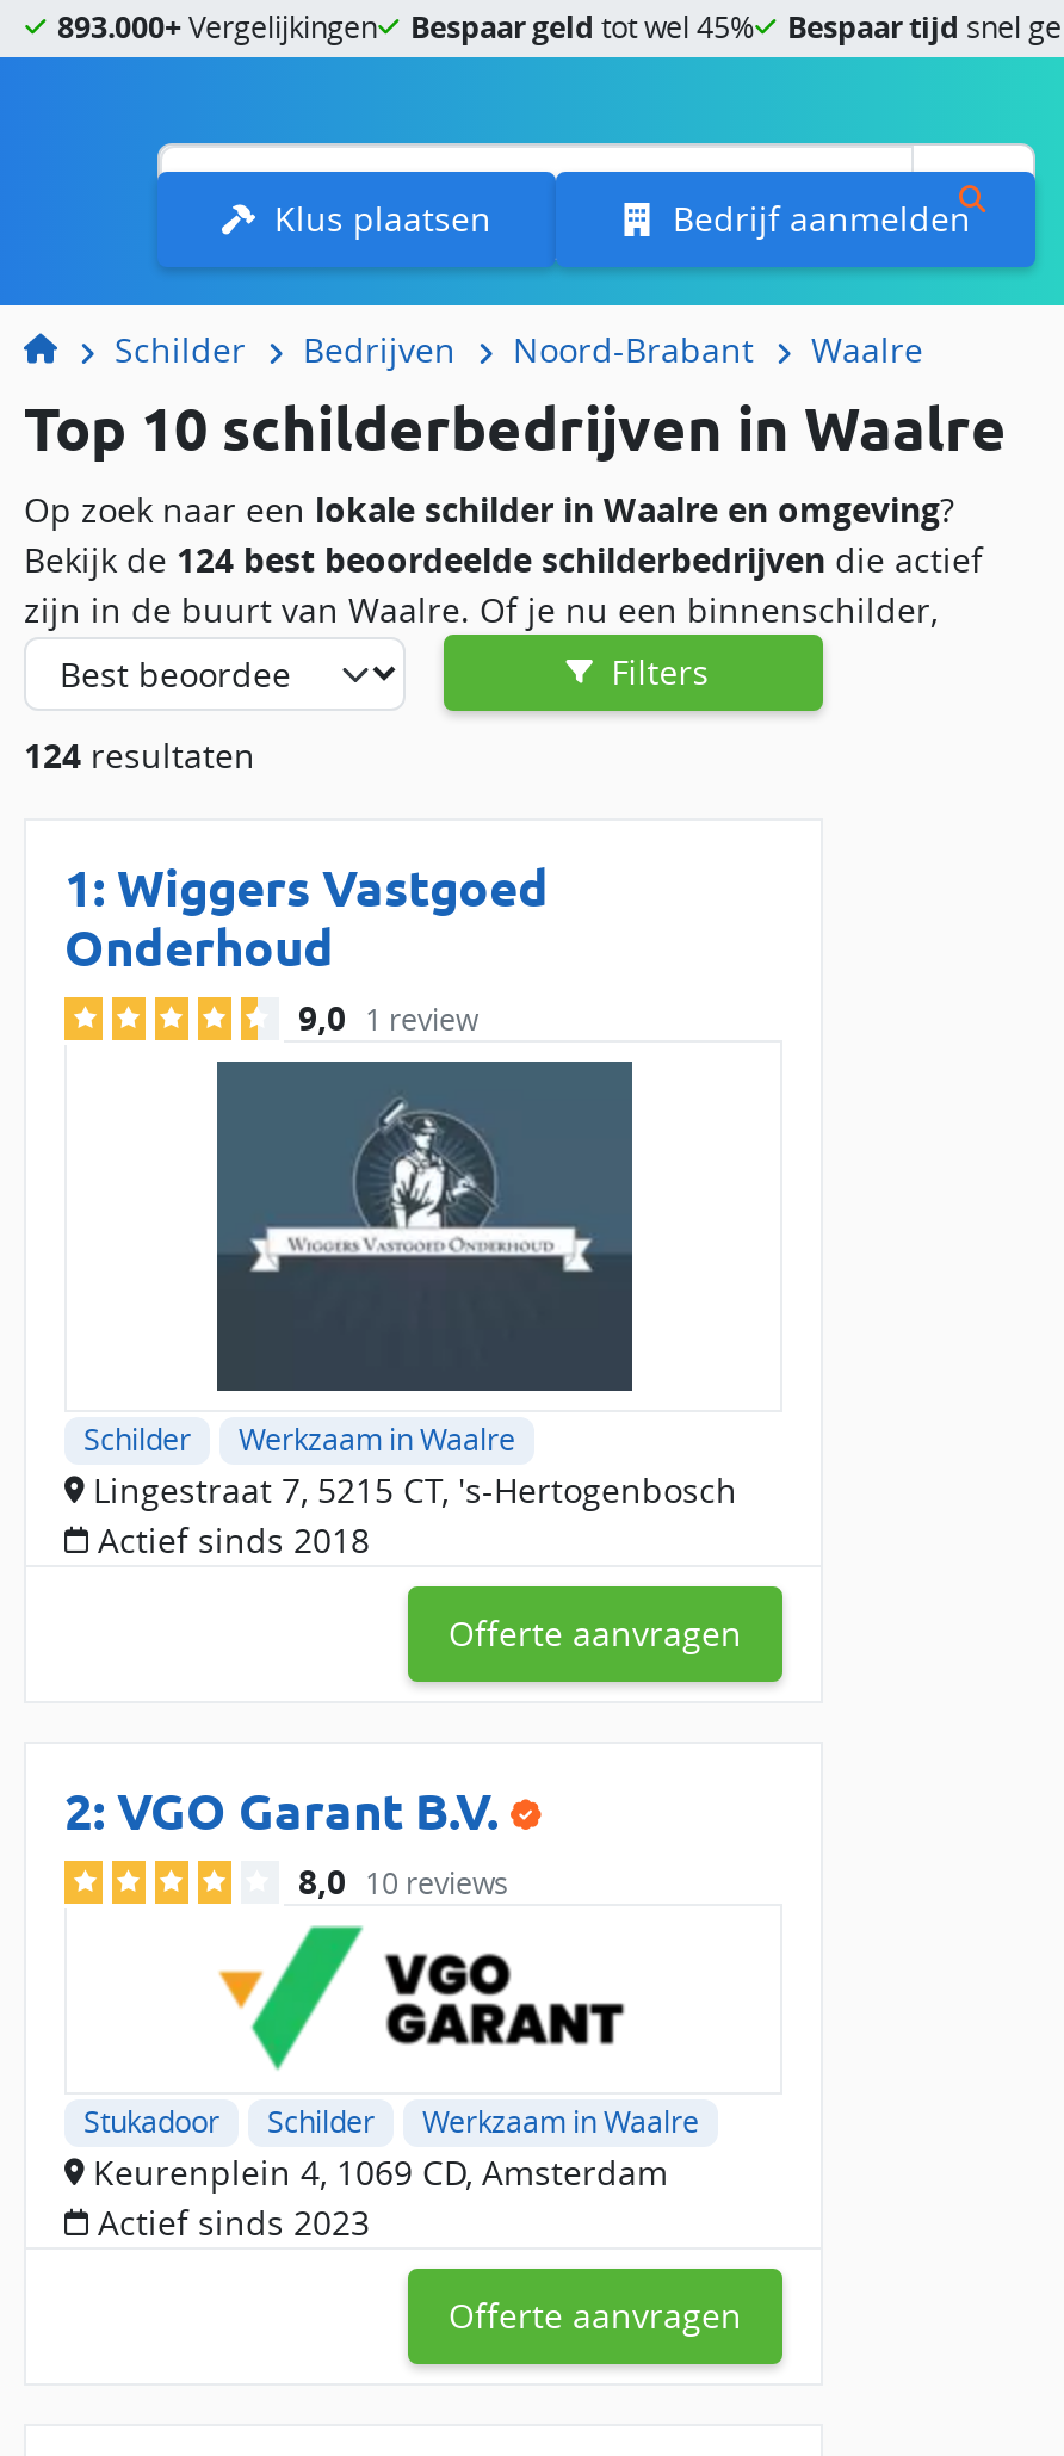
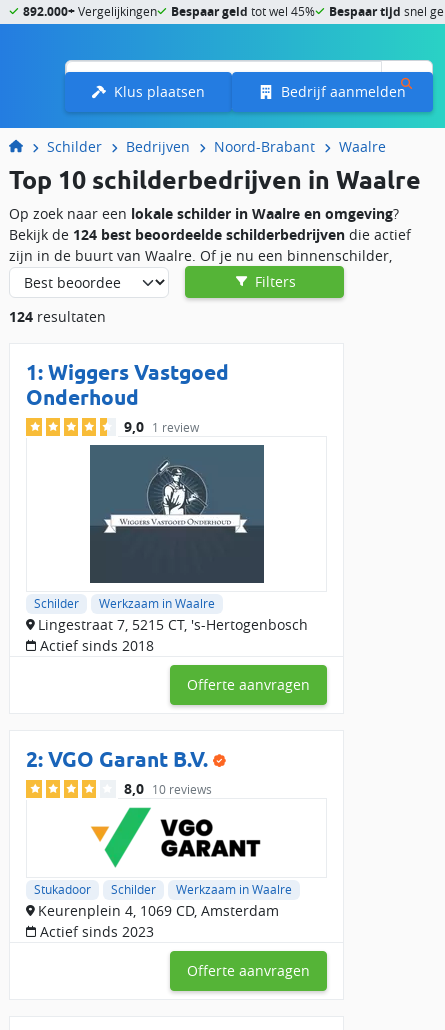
- 893.000+ Vergelijkingen
+ 892.000+ Vergelijkingen
